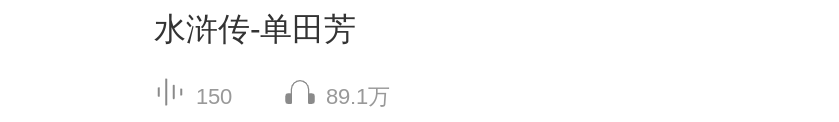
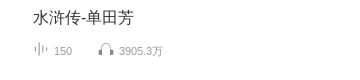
- 89.1万
+ 3905.3万
